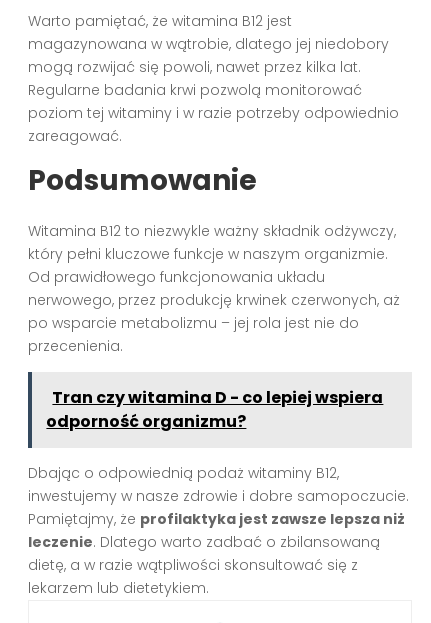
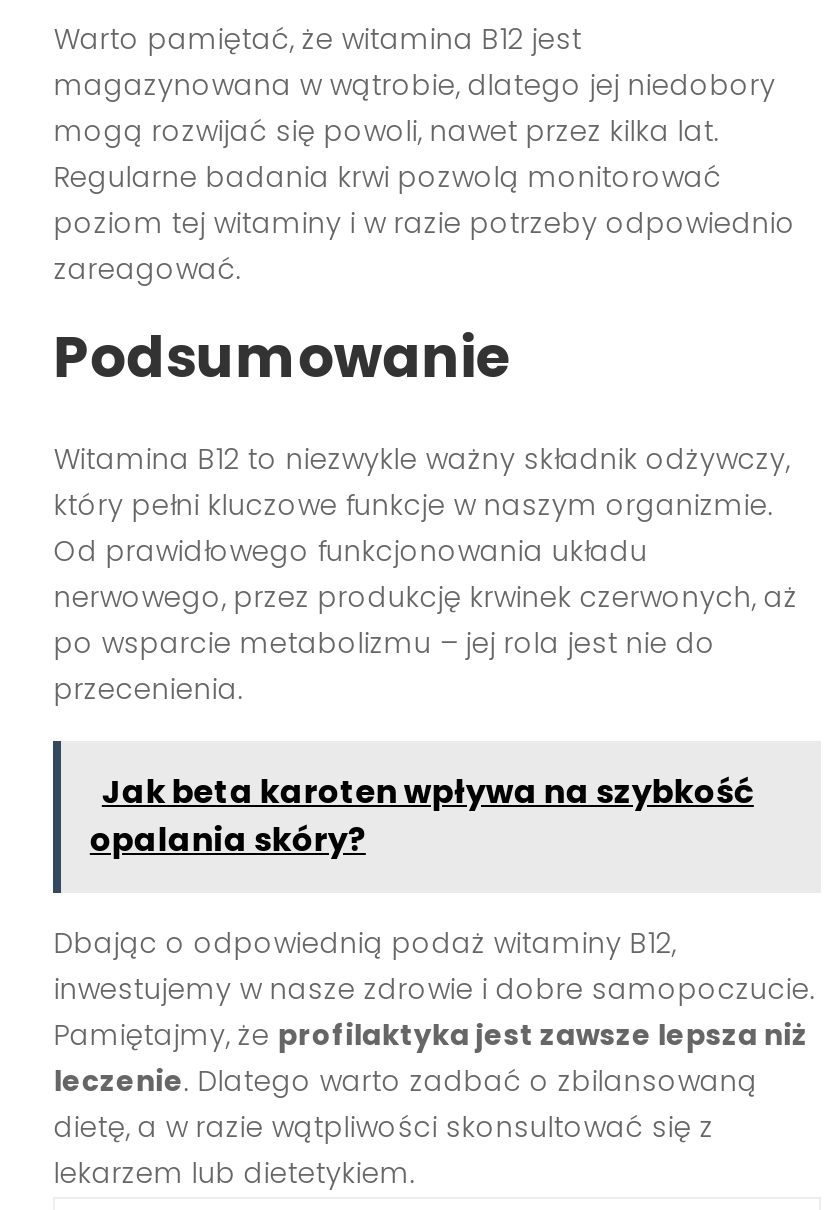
- Tran czy witamina D - co lepiej wspiera
- odporność organizmu?
+ Jak beta karoten wpływa na szybkość
+ opalania skóry?
